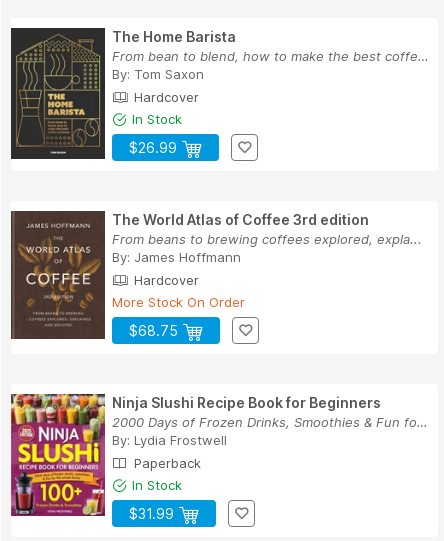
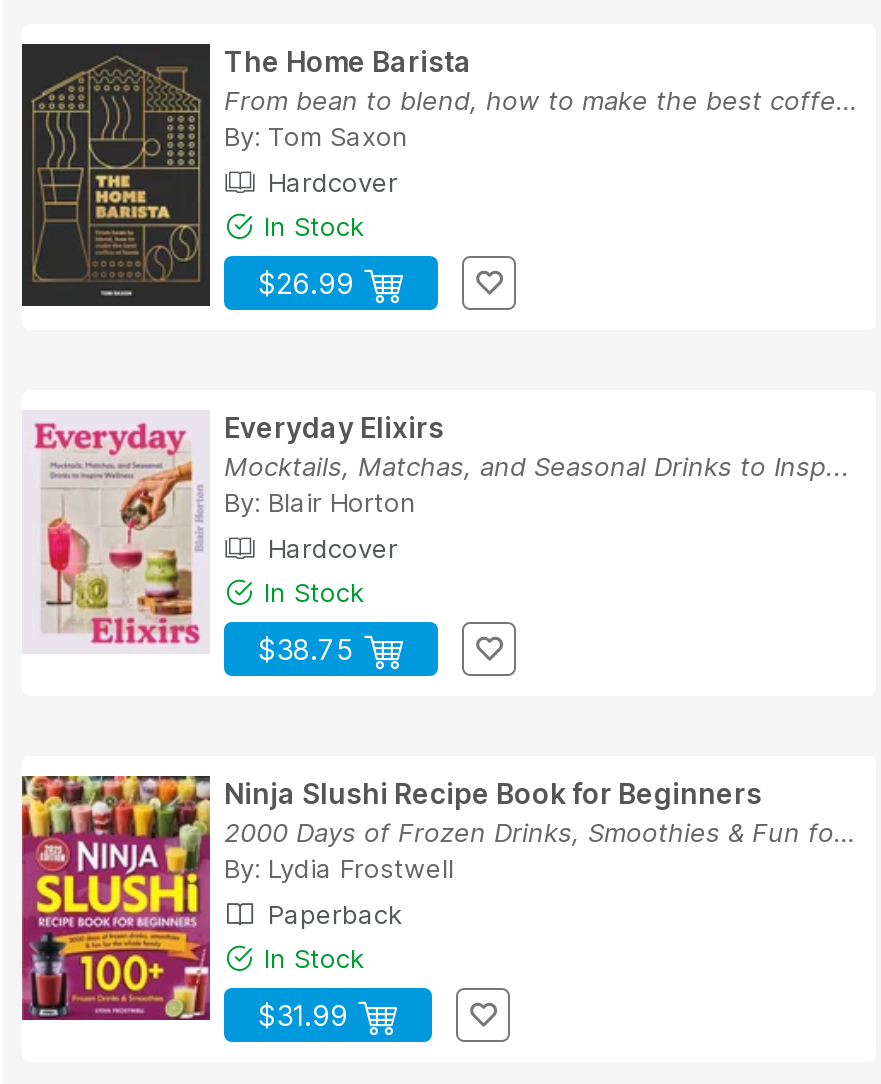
- [image]
- The World Atlas of Coffee 3rd edition
- From beans to brewing coffees explored, expla...
- By: James Hoffmann
+ [image]
+ Everyday Elixirs
+ Mocktails, Matchas, and Seasonal Drinks to Insp...
+ By: Blair Horton

- More Stock On Order
+ In Stock

- $68.75
+ $38.75
